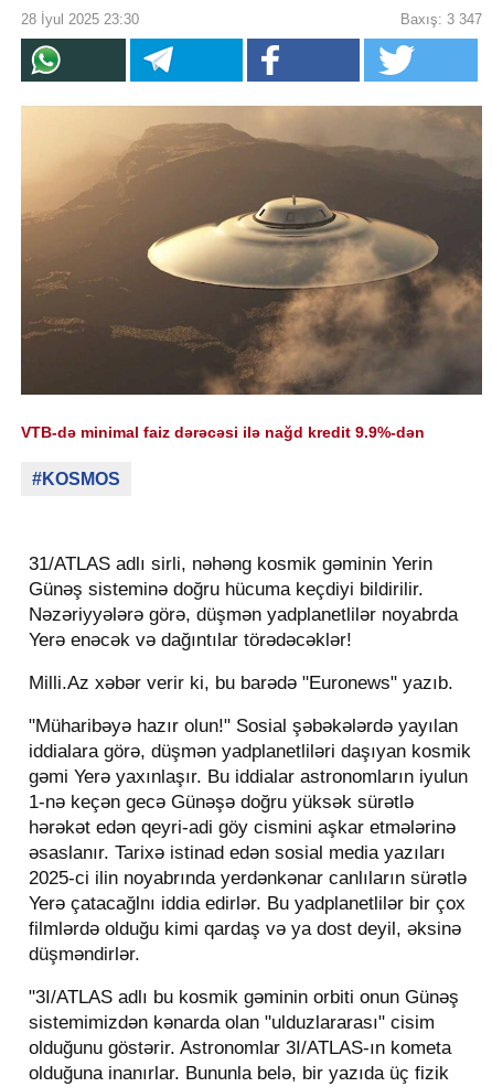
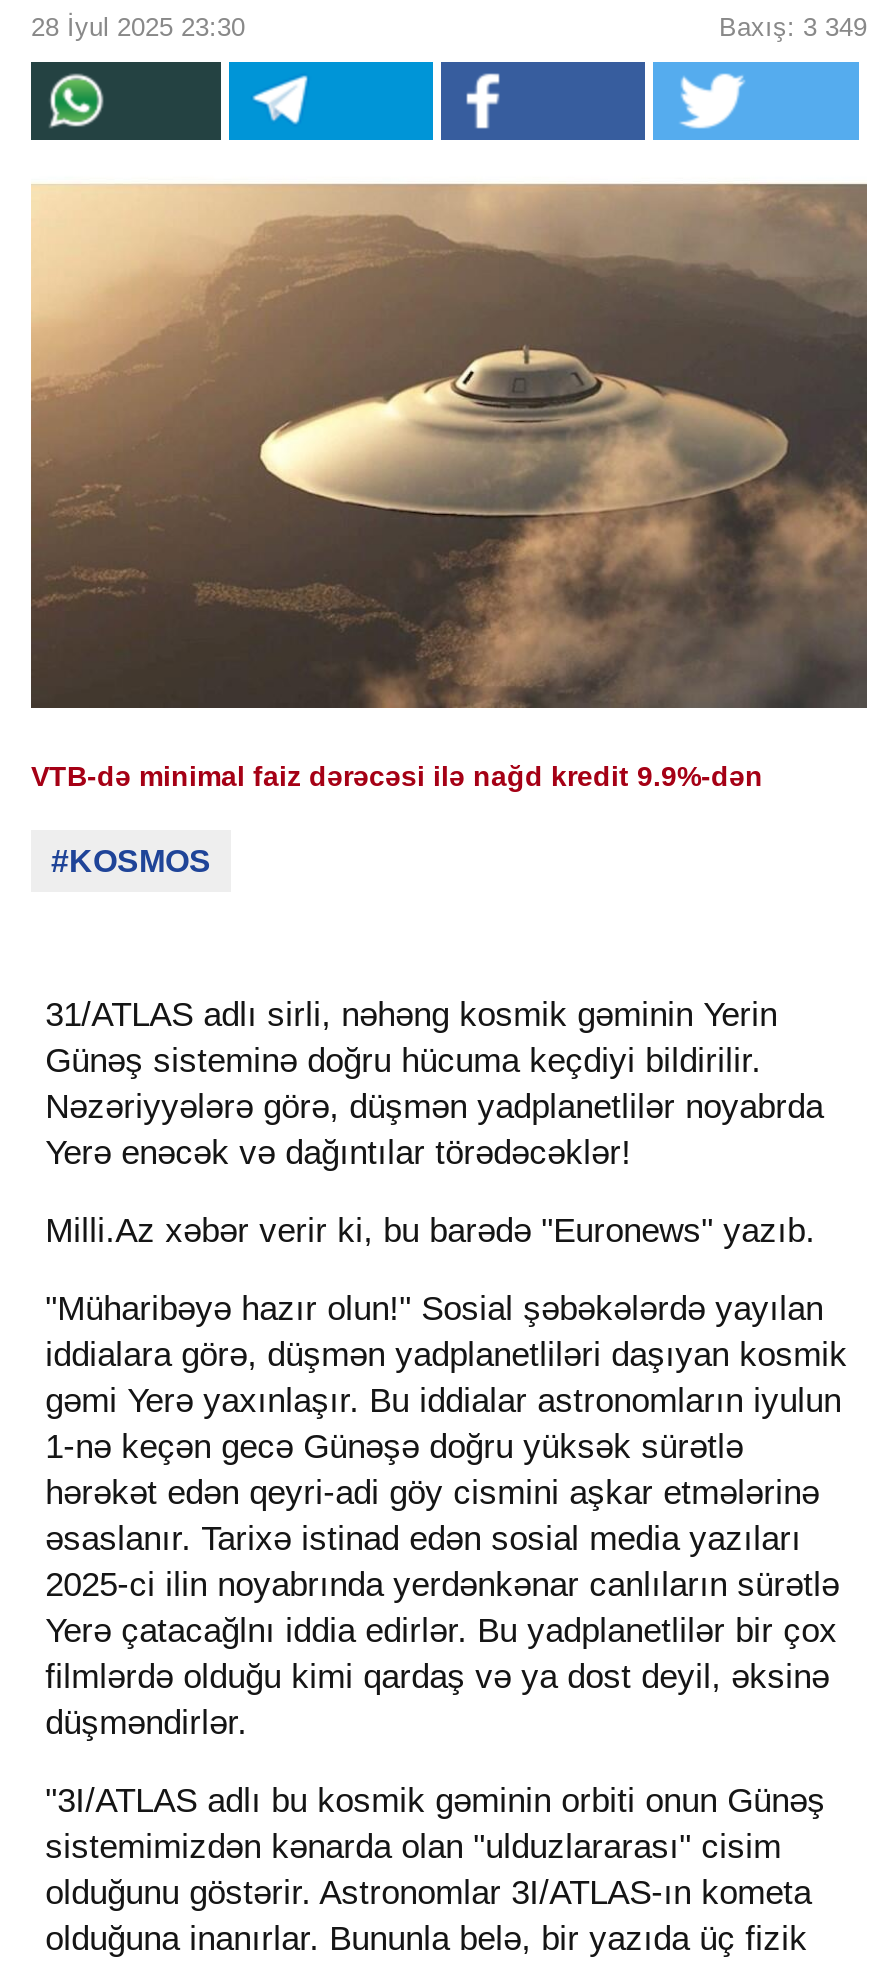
- Baxış: 3 347
+ Baxış: 3 349
